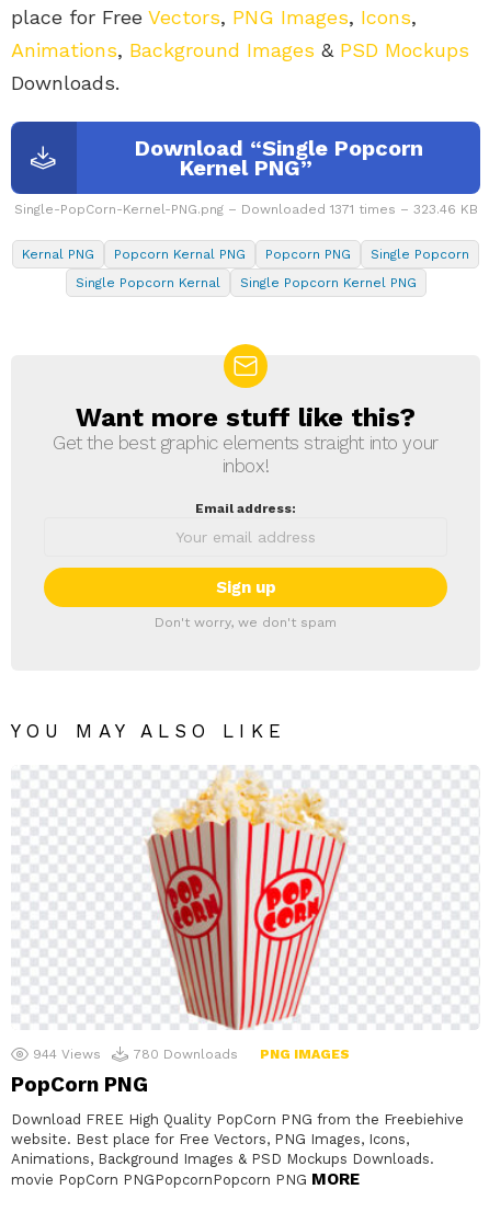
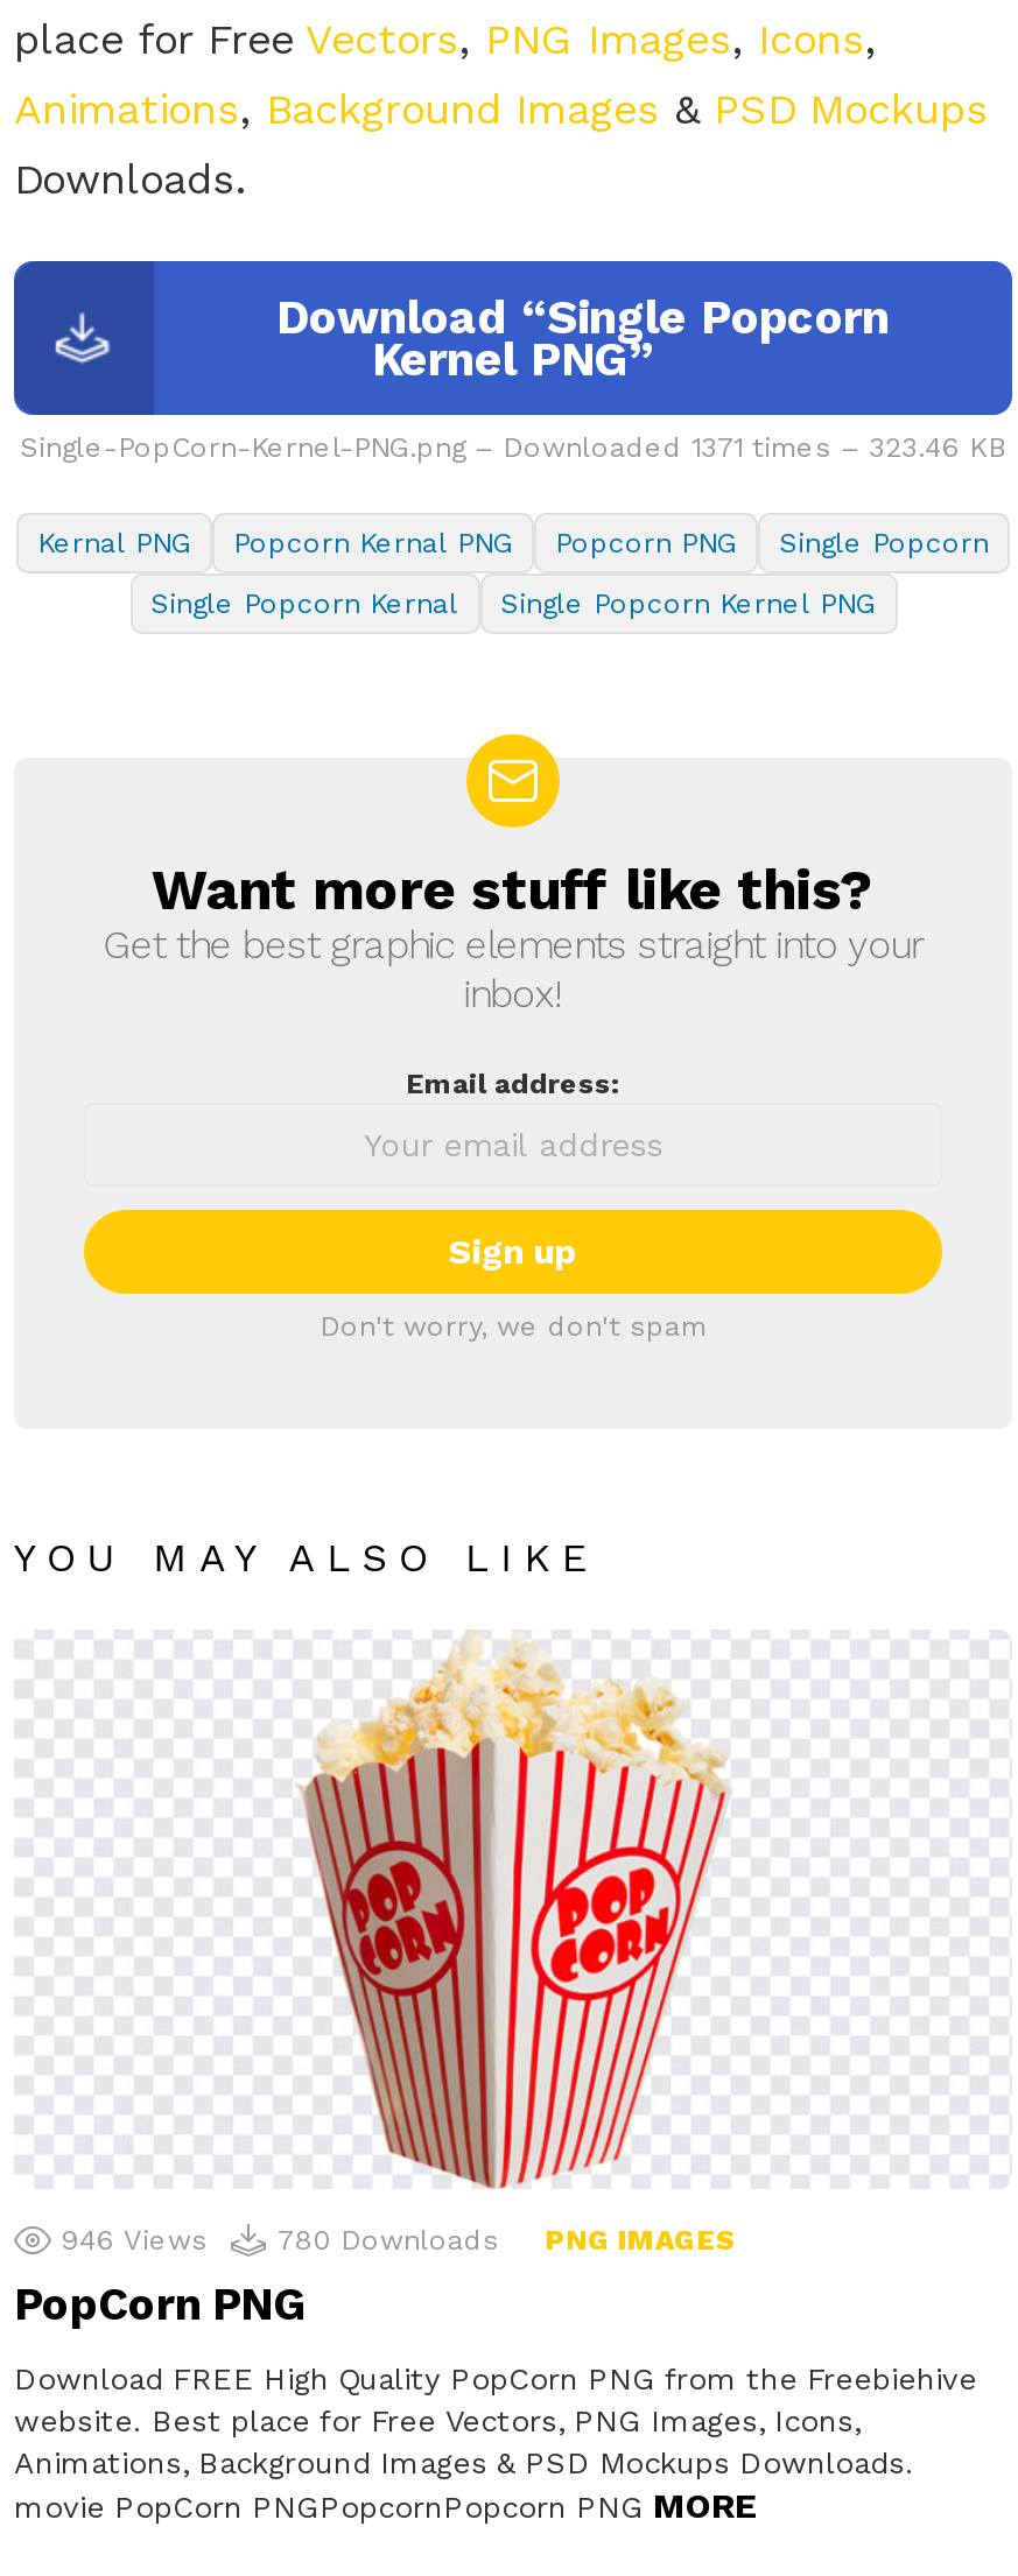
- 944 Views
+ 946 Views
